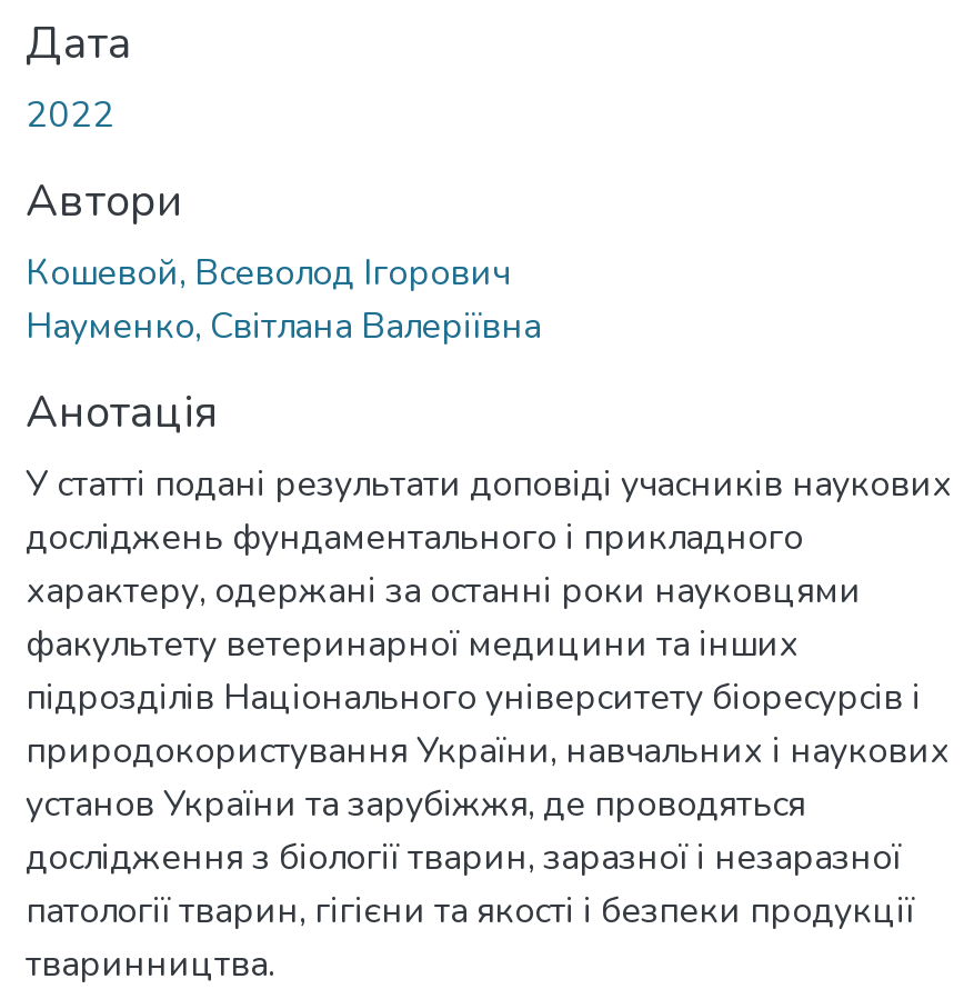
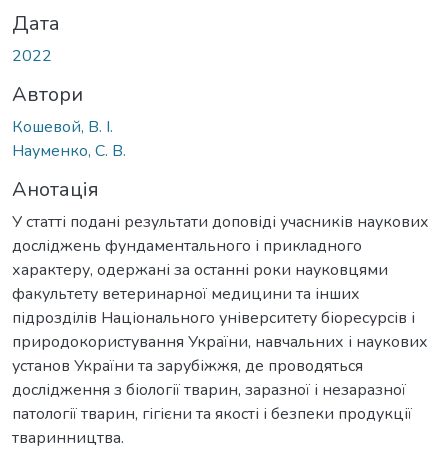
- Кошевой, Всеволод Ігорович
+ Кошевой, В. І.

- Науменко, Світлана Валеріївна
+ Науменко, С. В.
